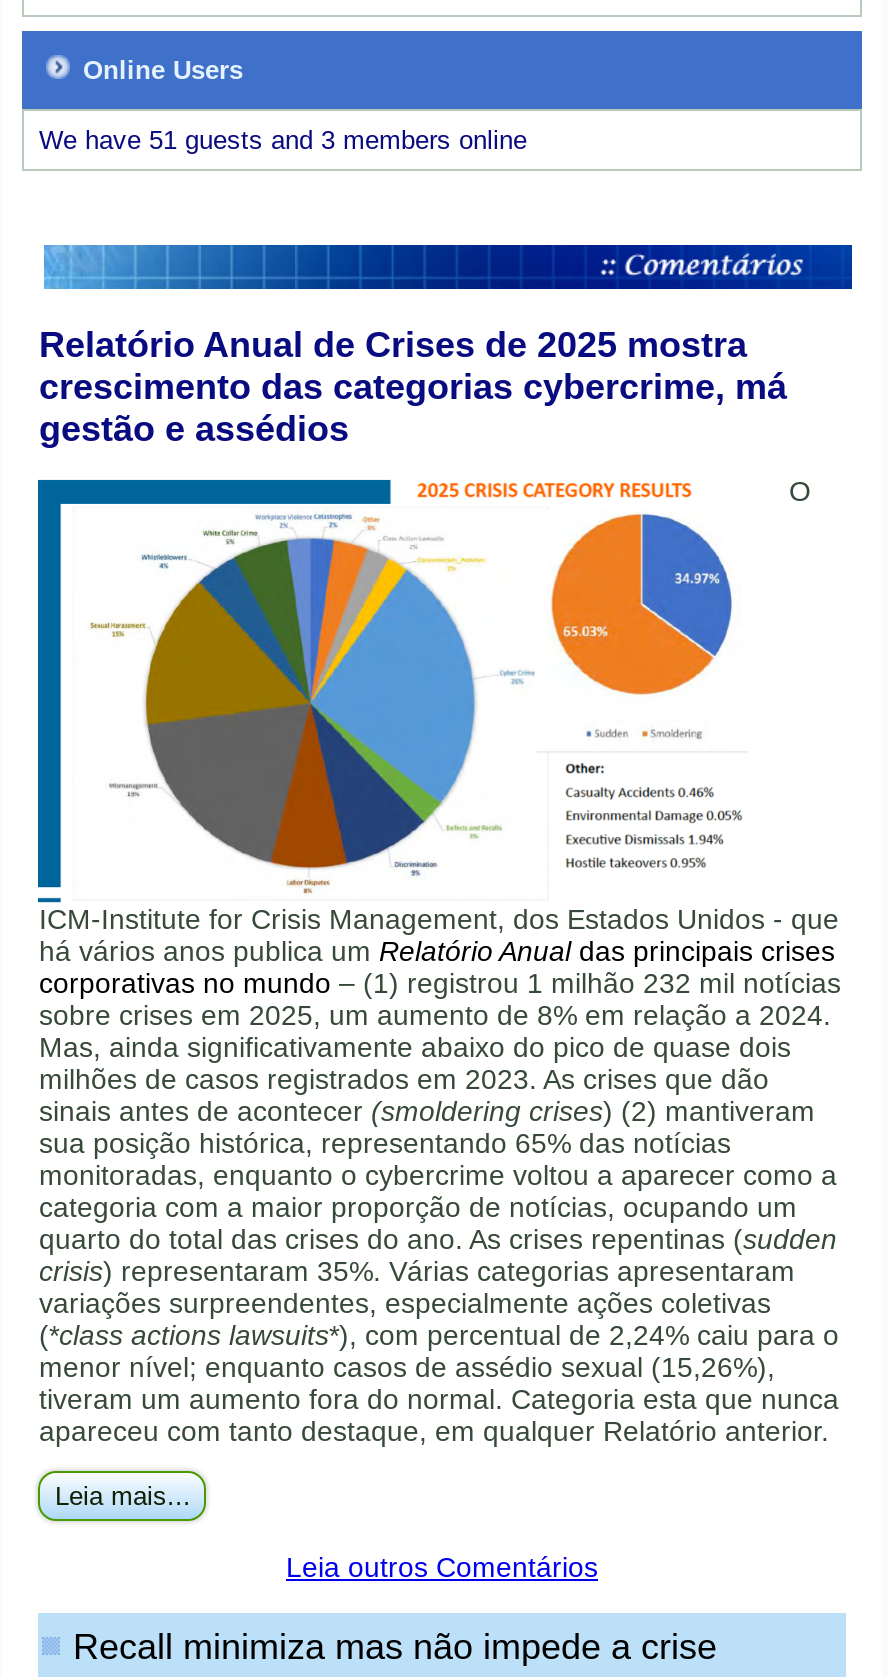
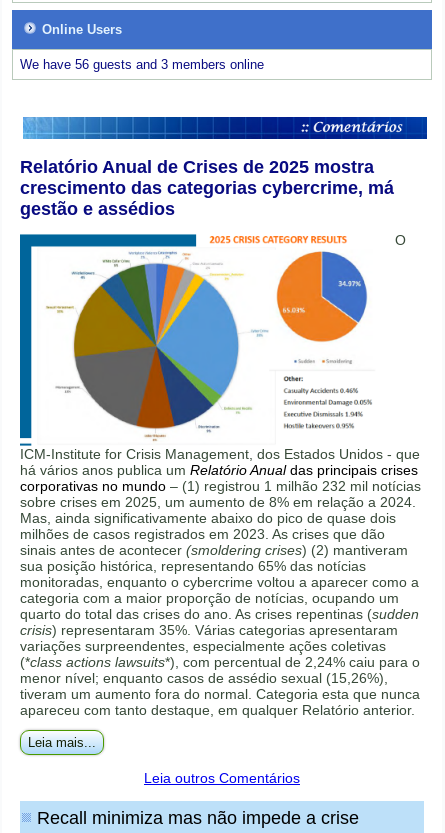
- We have 51 guests and 3 members online
+ We have 56 guests and 3 members online
